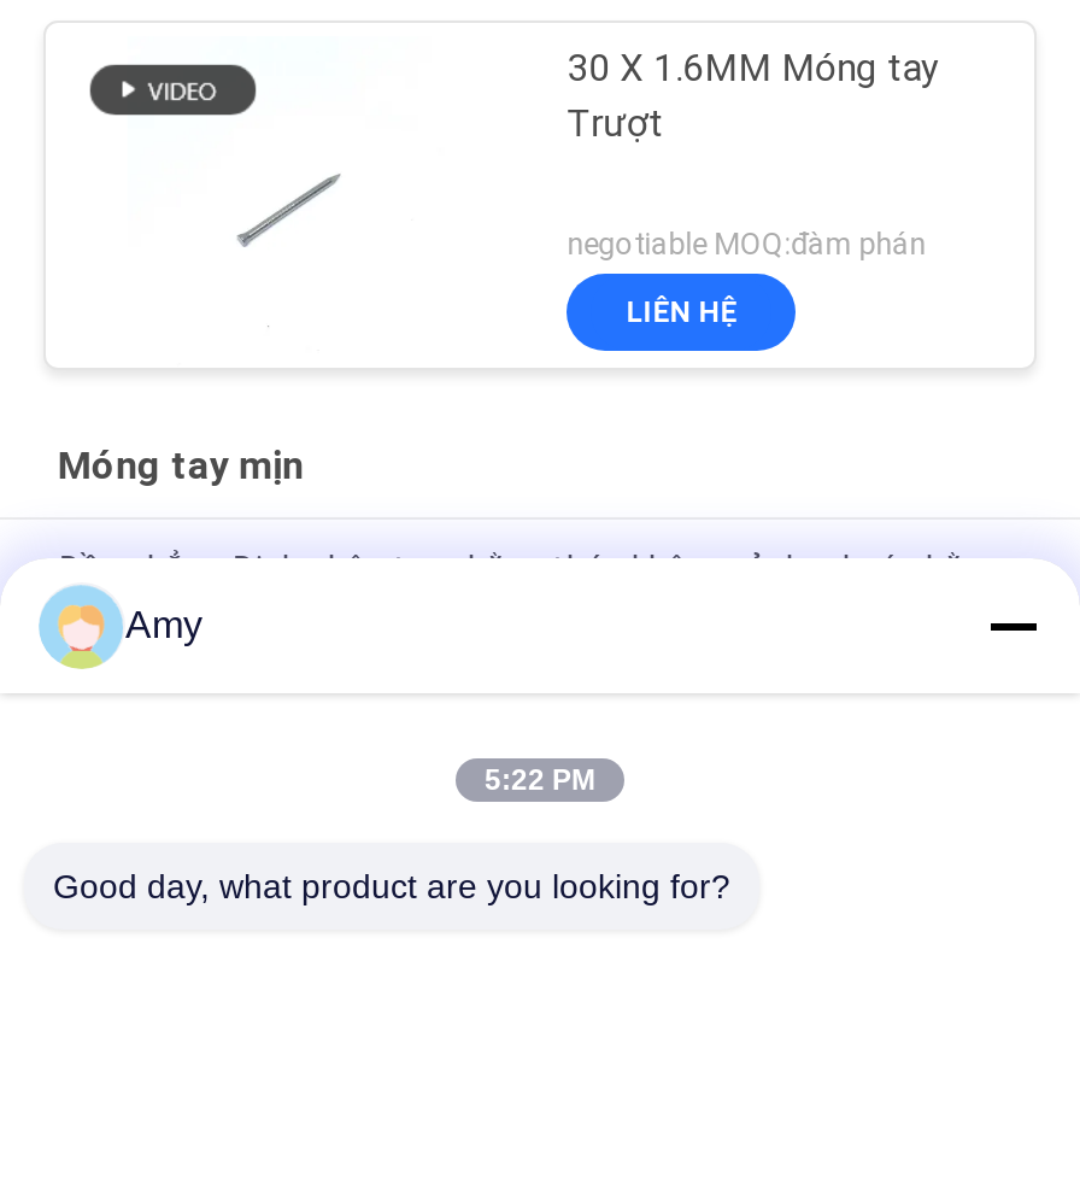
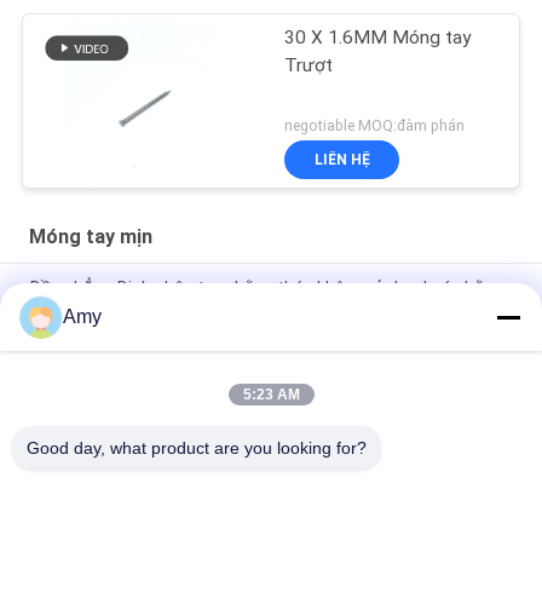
- 5:22 PM
+ 5:23 AM
